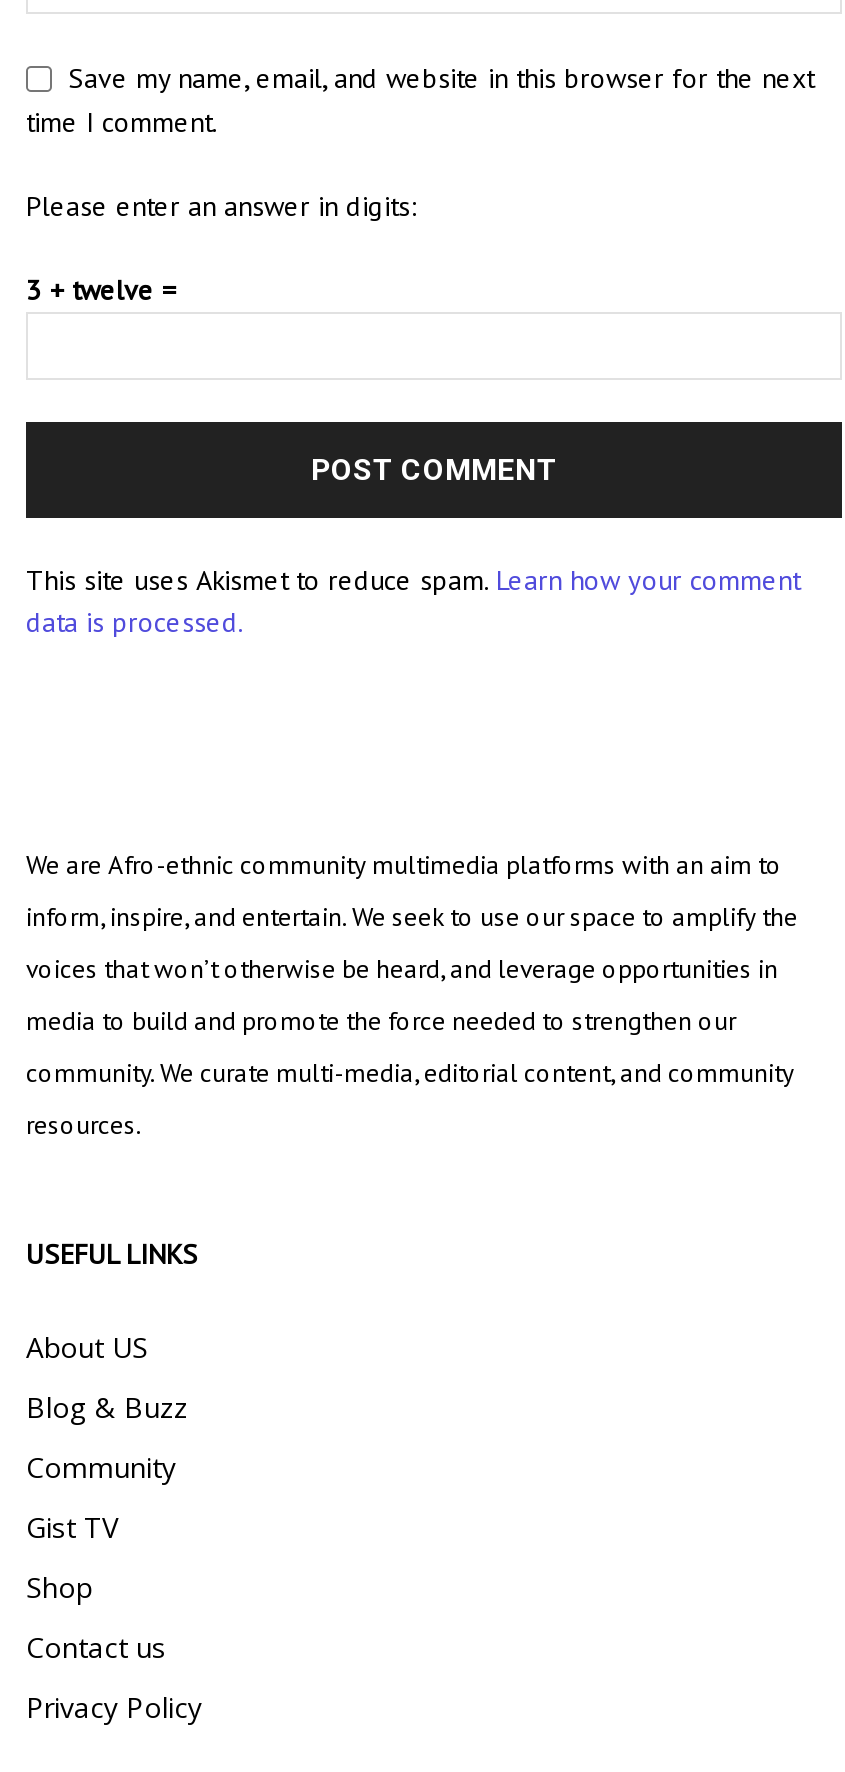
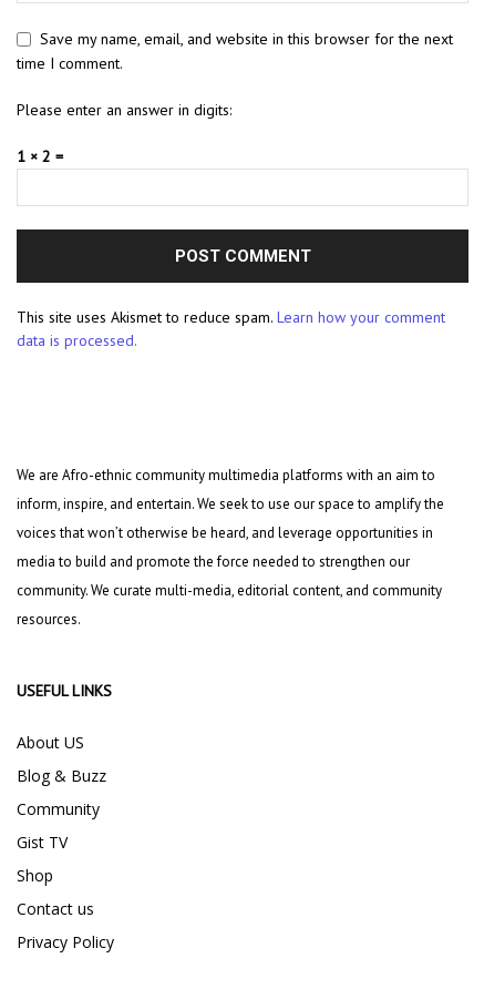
- 3 + twelve =
+ 1 × 2 =
